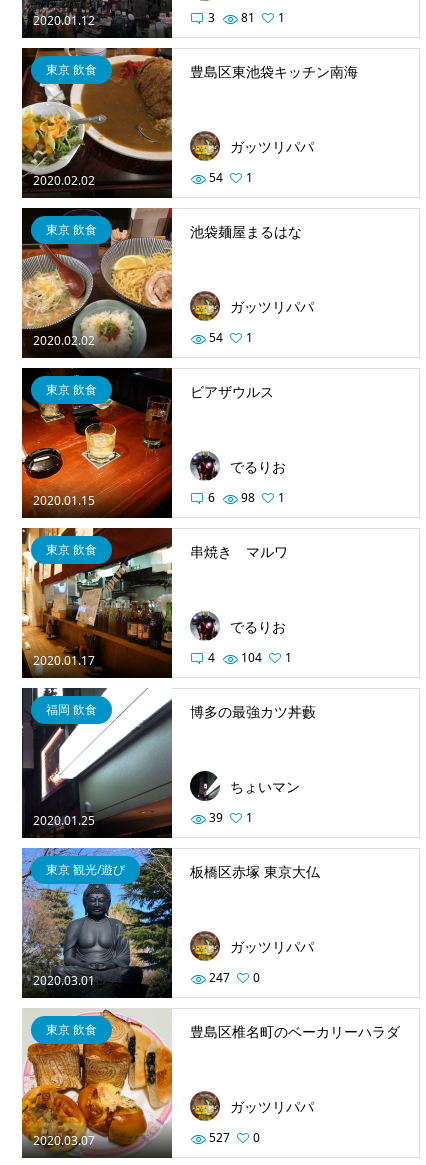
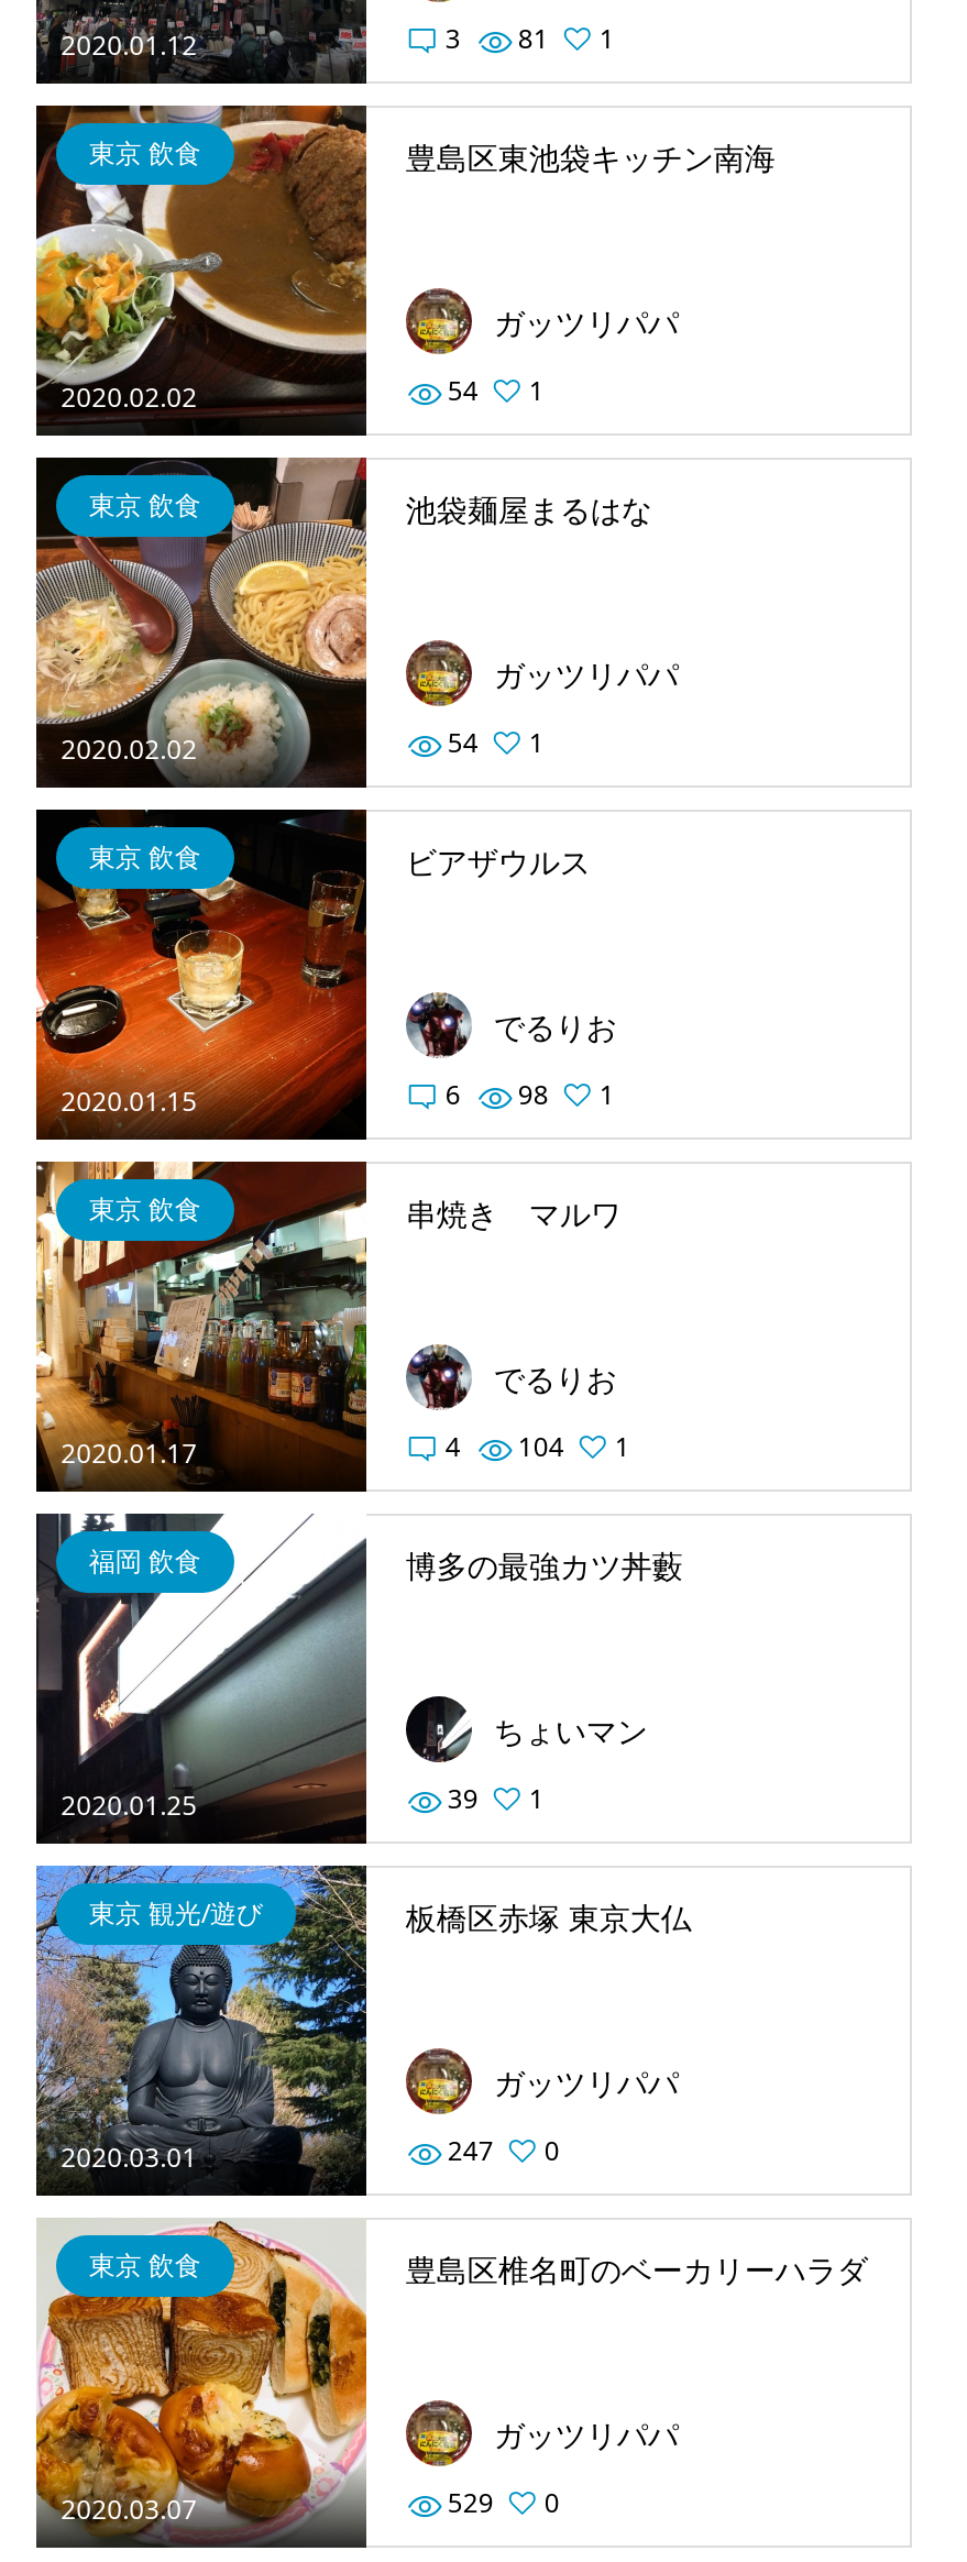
- 527 0
+ 529 0
